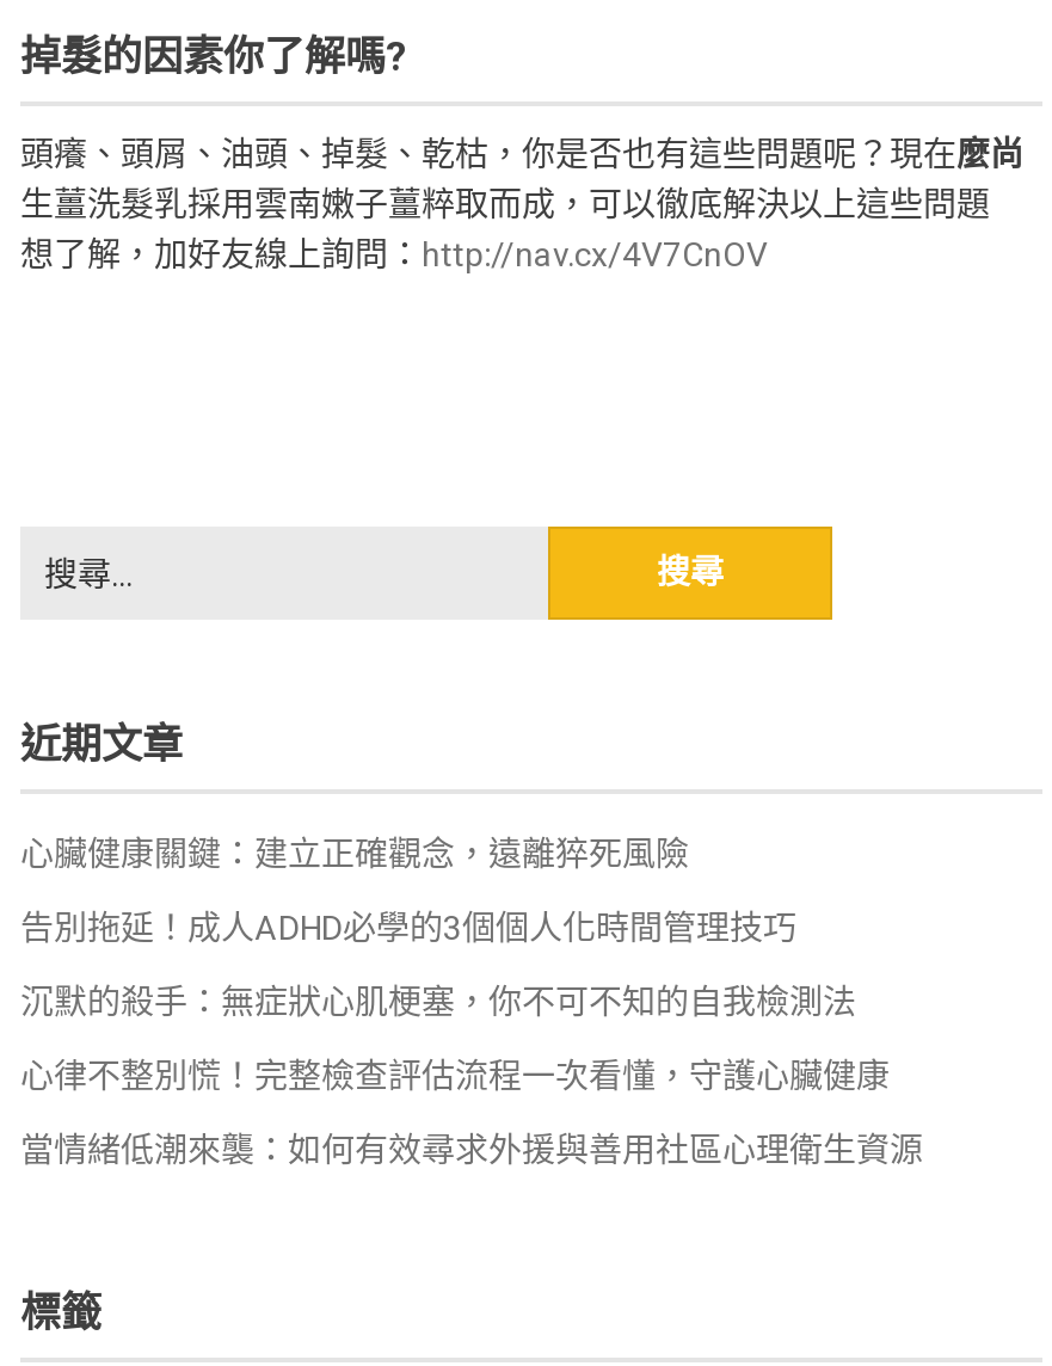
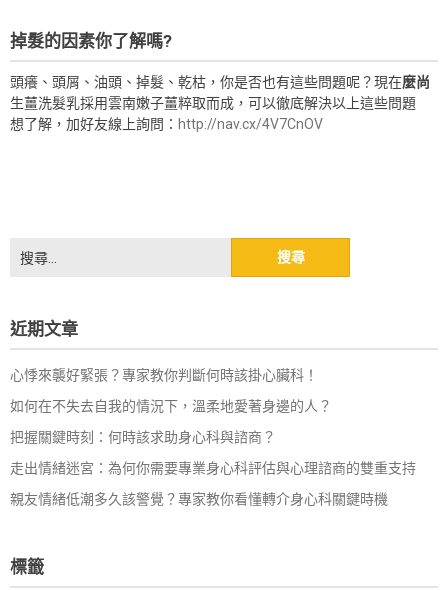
- 心臟健康關鍵：建立正確觀念，遠離猝死風險
+ 心悸來襲好緊張？專家教你判斷何時該掛心臟科！

- 告別拖延！成人ADHD必學的3個個人化時間管理技巧
+ 如何在不失去自我的情況下，溫柔地愛著身邊的人？

- 沉默的殺手：無症狀心肌梗塞，你不可不知的自我檢測法
+ 把握關鍵時刻：何時該求助身心科與諮商？

- 心律不整別慌！完整檢查評估流程一次看懂，守護心臟健康
+ 走出情緒迷宮：為何你需要專業身心科評估與心理諮商的雙重支持

- 當情緒低潮來襲：如何有效尋求外援與善用社區心理衛生資源
+ 親友情緒低潮多久該警覺？專家教你看懂轉介身心科關鍵時機
